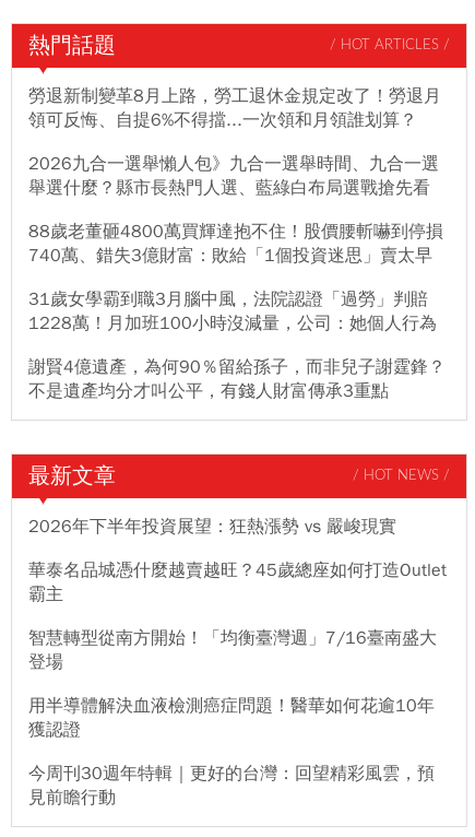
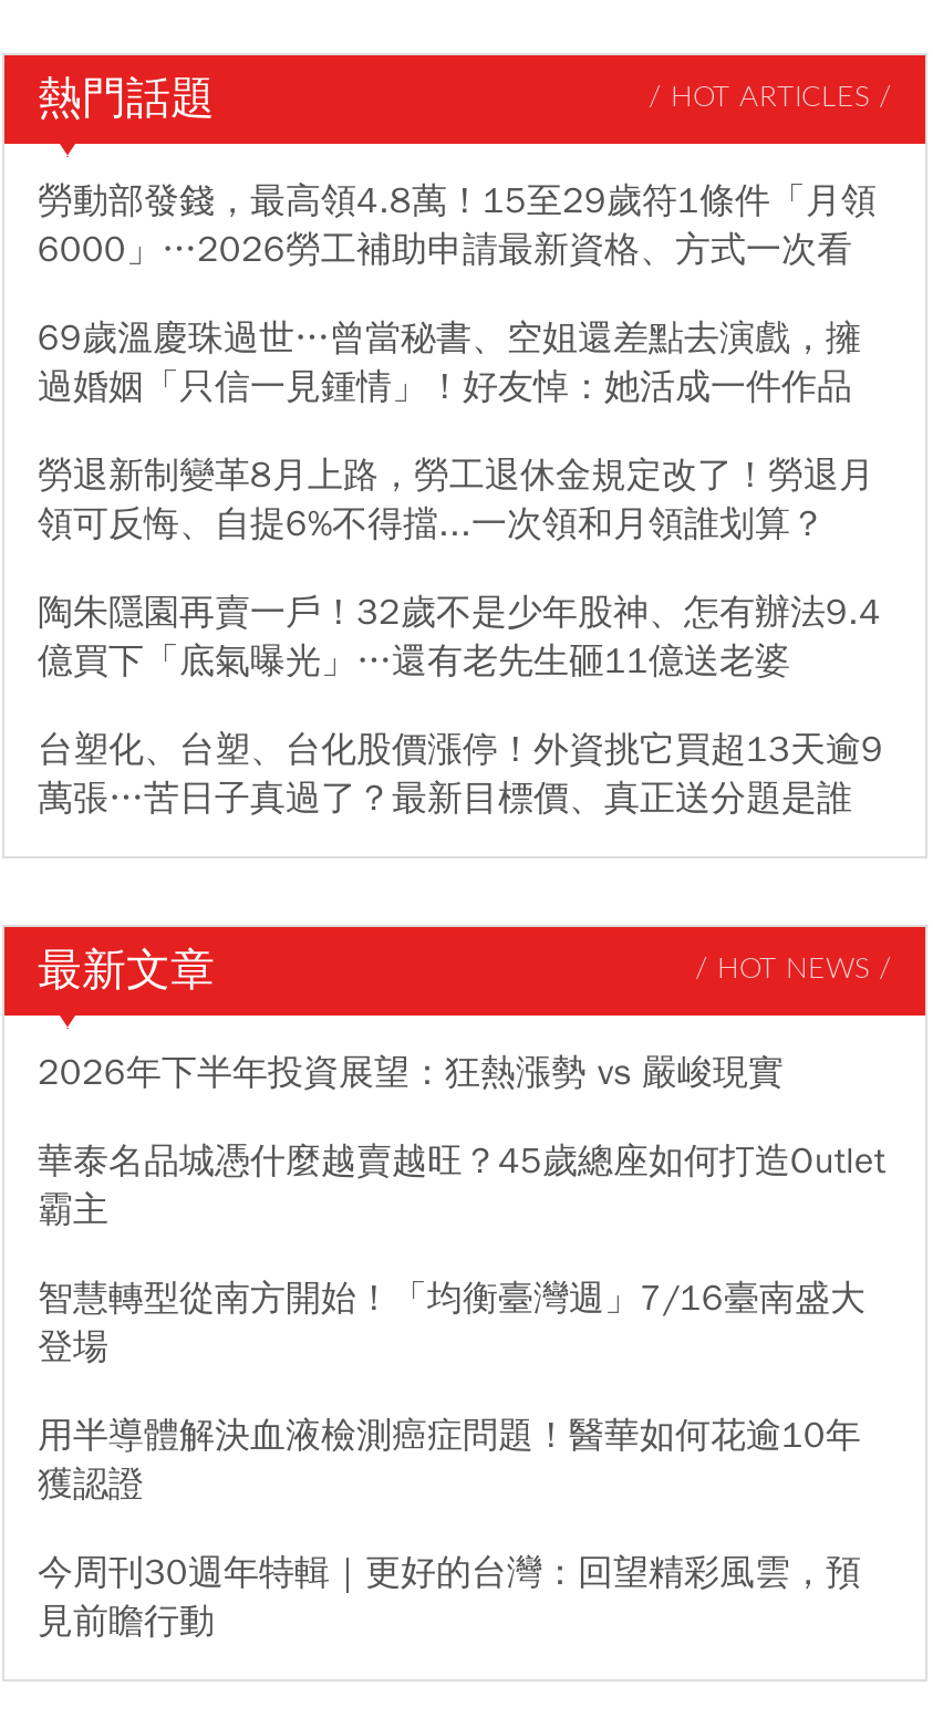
+ 勞動部發錢，最高領4.8萬！15至29歲符1條件「月領
+ 6000」…2026勞工補助申請最新資格、方式一次看
+ 69歲溫慶珠過世…曾當秘書、空姐還差點去演戲，擁
+ 過婚姻「只信一見鍾情」！好友悼：她活成一件作品

moved down: 勞退新制變革8月上路，勞工退休金規定改了！勞退月 | 領可反悔、自提6%不得擋...一次領和月領誰划算？

- 2026九合一選舉懶人包》九合一選舉時間、九合一選
- 舉選什麼？縣市長熱門人選、藍綠白布局選戰搶先看
- 88歲老董砸4800萬買輝達抱不住！股價腰斬嚇到停損
- 740萬、錯失3億財富：敗給「1個投資迷思」賣太早
- 31歲女學霸到職3月腦中風，法院認證「過勞」判賠
- 1228萬！月加班100小時沒減量，公司：她個人行為
- 謝賢4億遺產，為何90％留給孫子，而非兒子謝霆鋒？
- 不是遺產均分才叫公平，有錢人財富傳承3重點
+ 陶朱隱園再賣一戶！32歲不是少年股神、怎有辦法9.4
+ 億買下「底氣曝光」…還有老先生砸11億送老婆
+ 台塑化、台塑、台化股價漲停！外資挑它買超13天逾9
+ 萬張…苦日子真過了？最新目標價、真正送分題是誰
